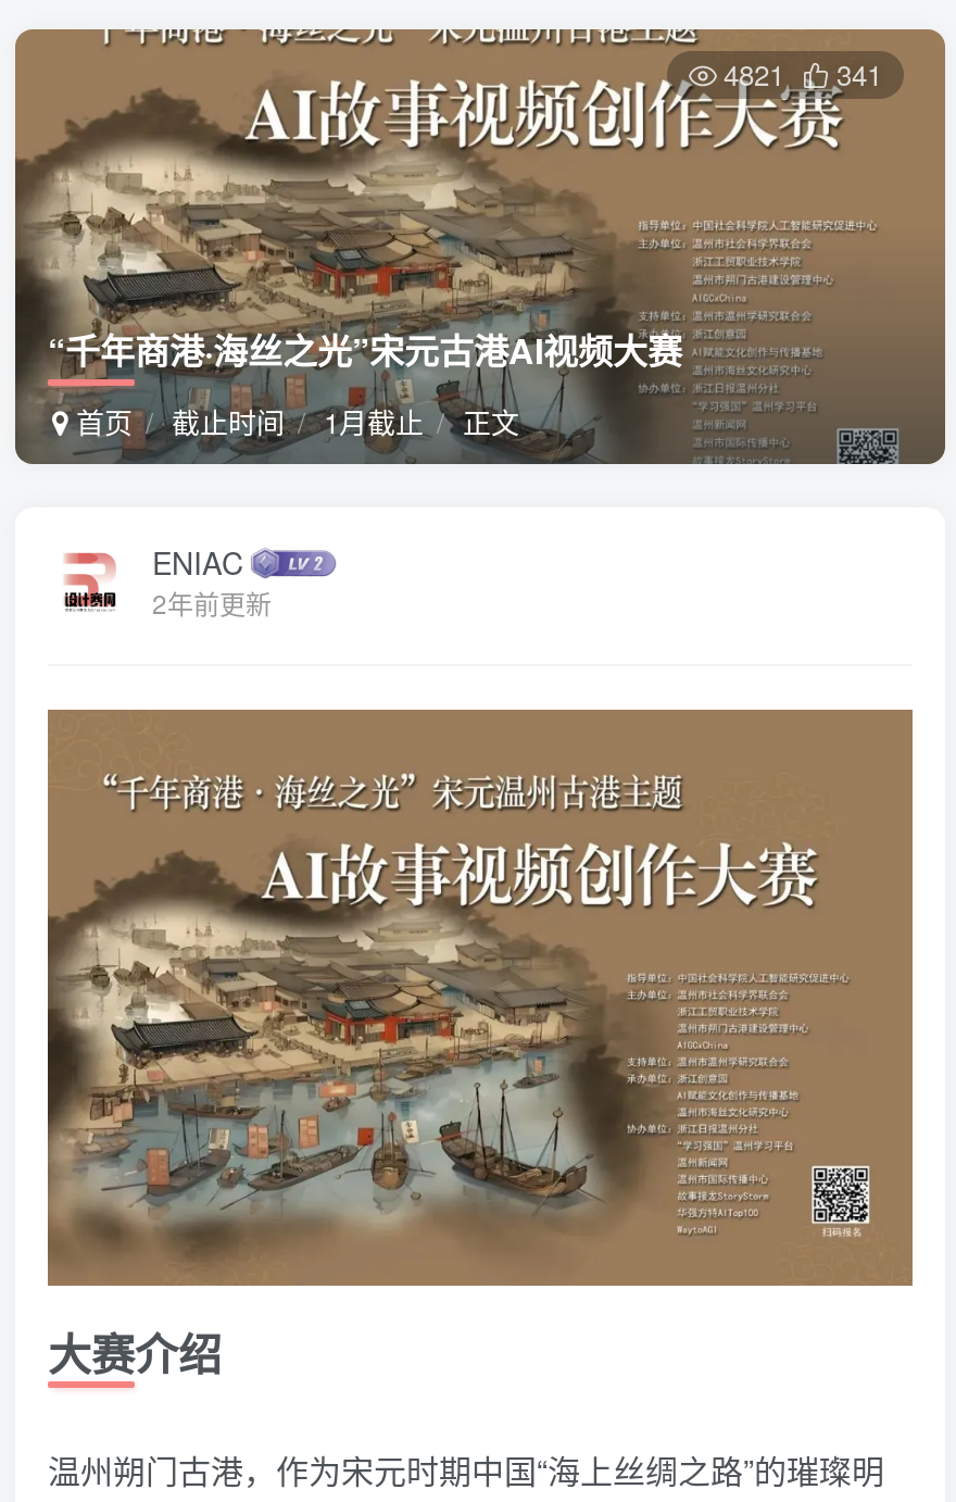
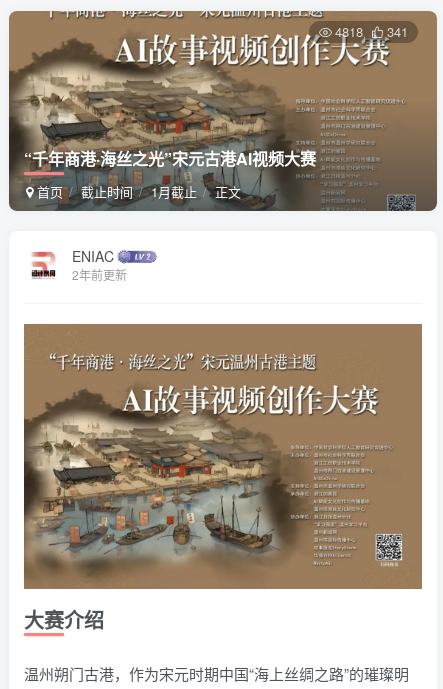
- 4821 341
+ 4818 341
